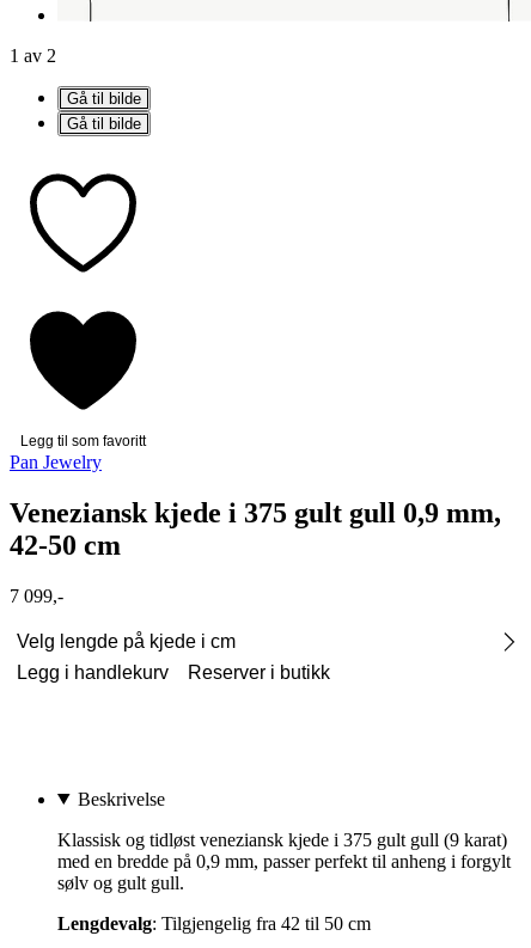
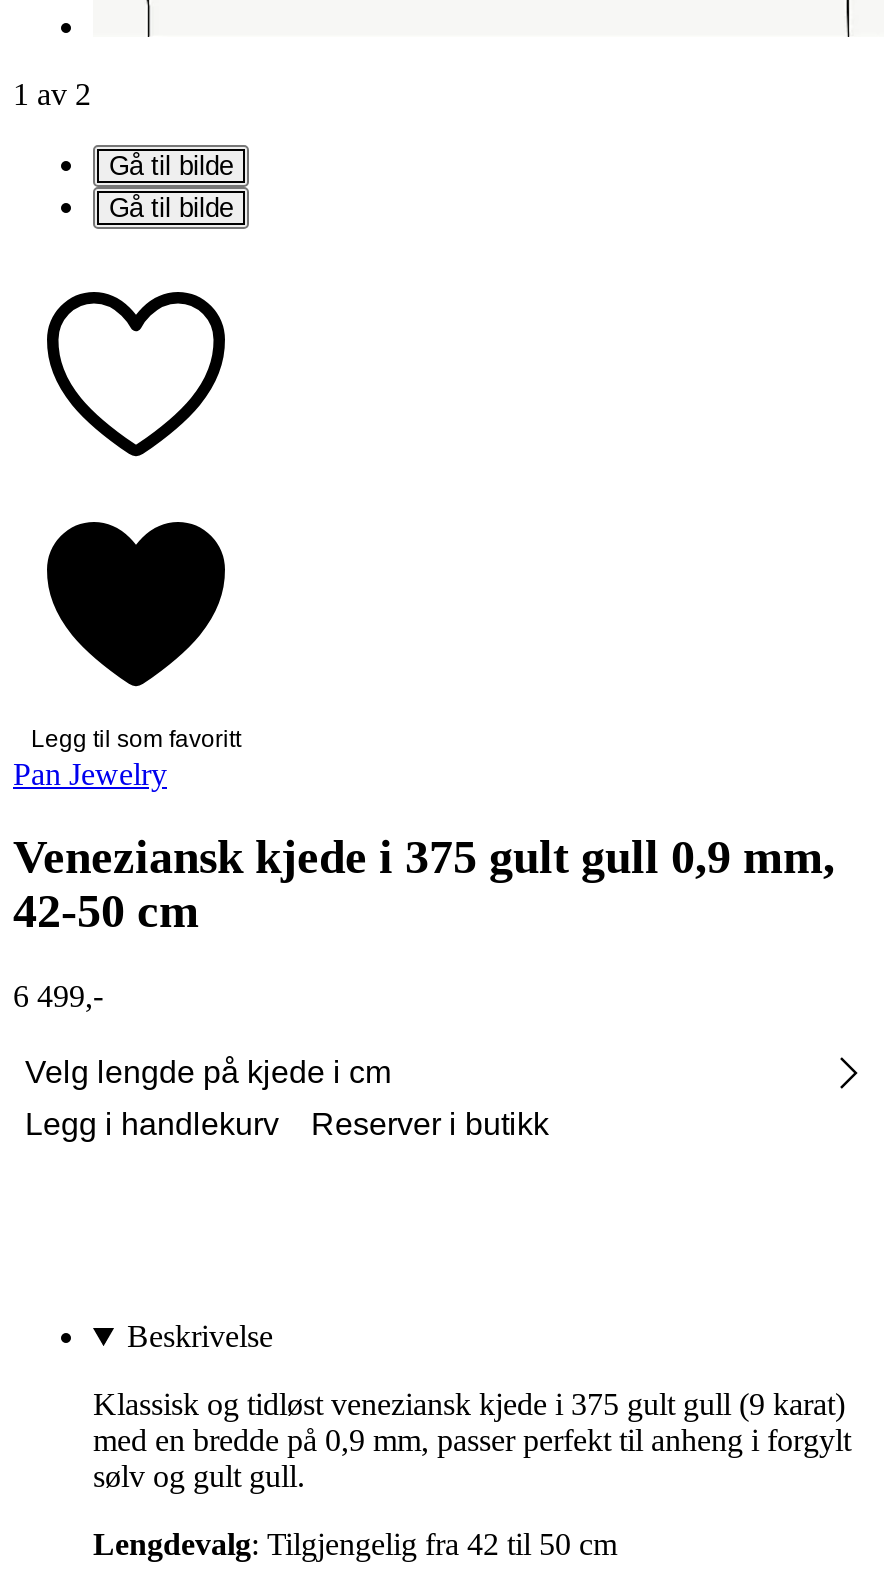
- 7 099,-
+ 6 499,-
